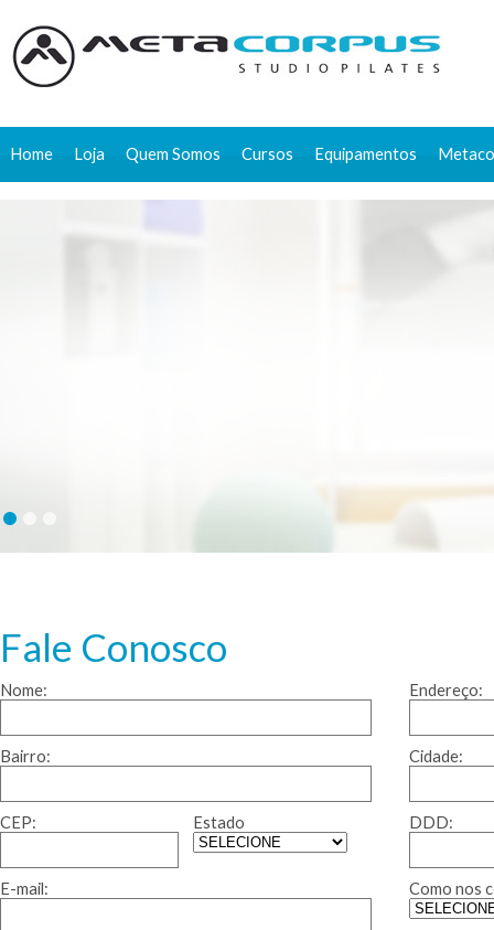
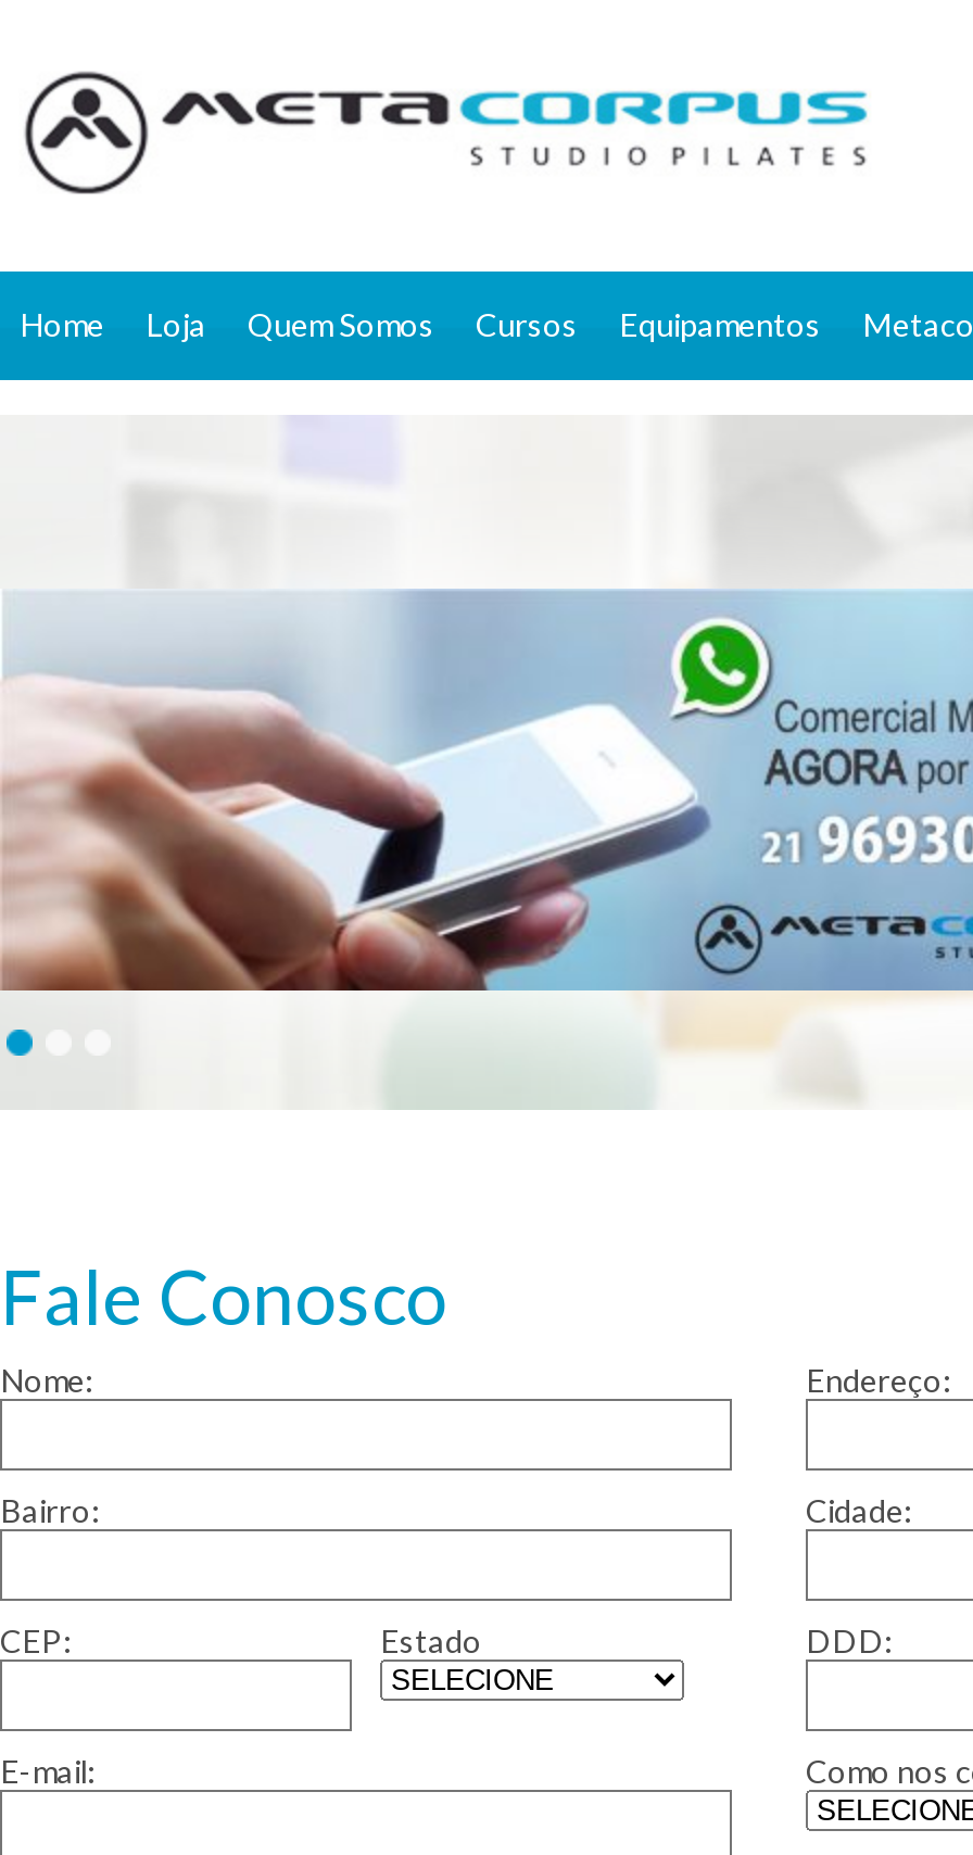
+ [image]
